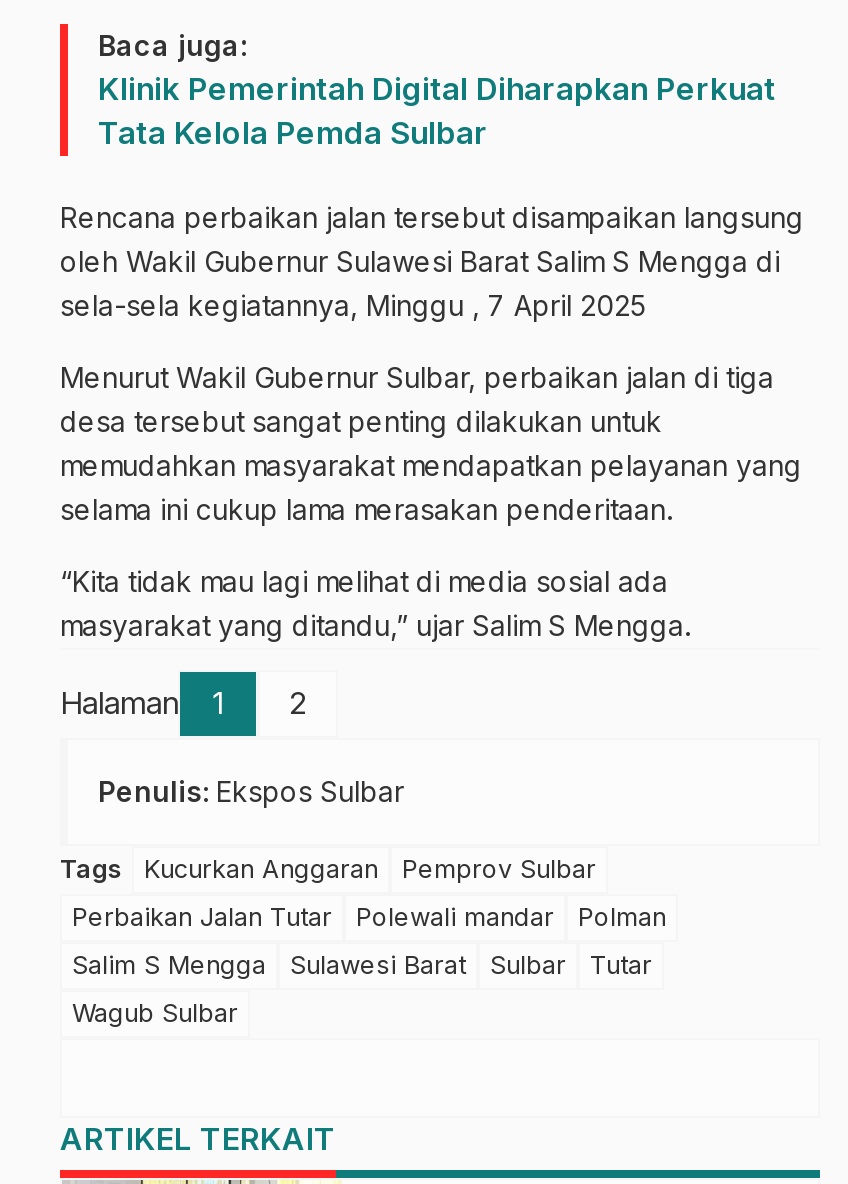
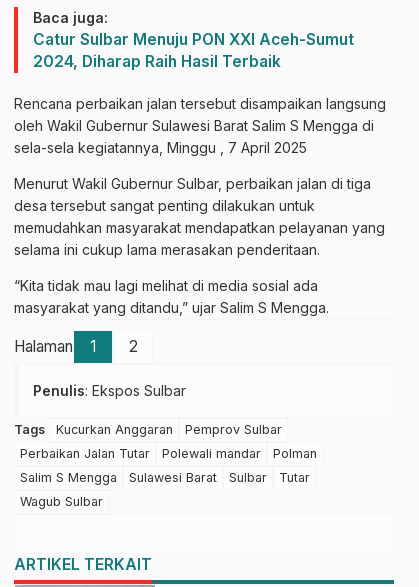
- Klinik Pemerintah Digital Diharapkan Perkuat
- Tata Kelola Pemda Sulbar
+ Catur Sulbar Menuju PON XXI Aceh-Sumut
+ 2024, Diharap Raih Hasil Terbaik
